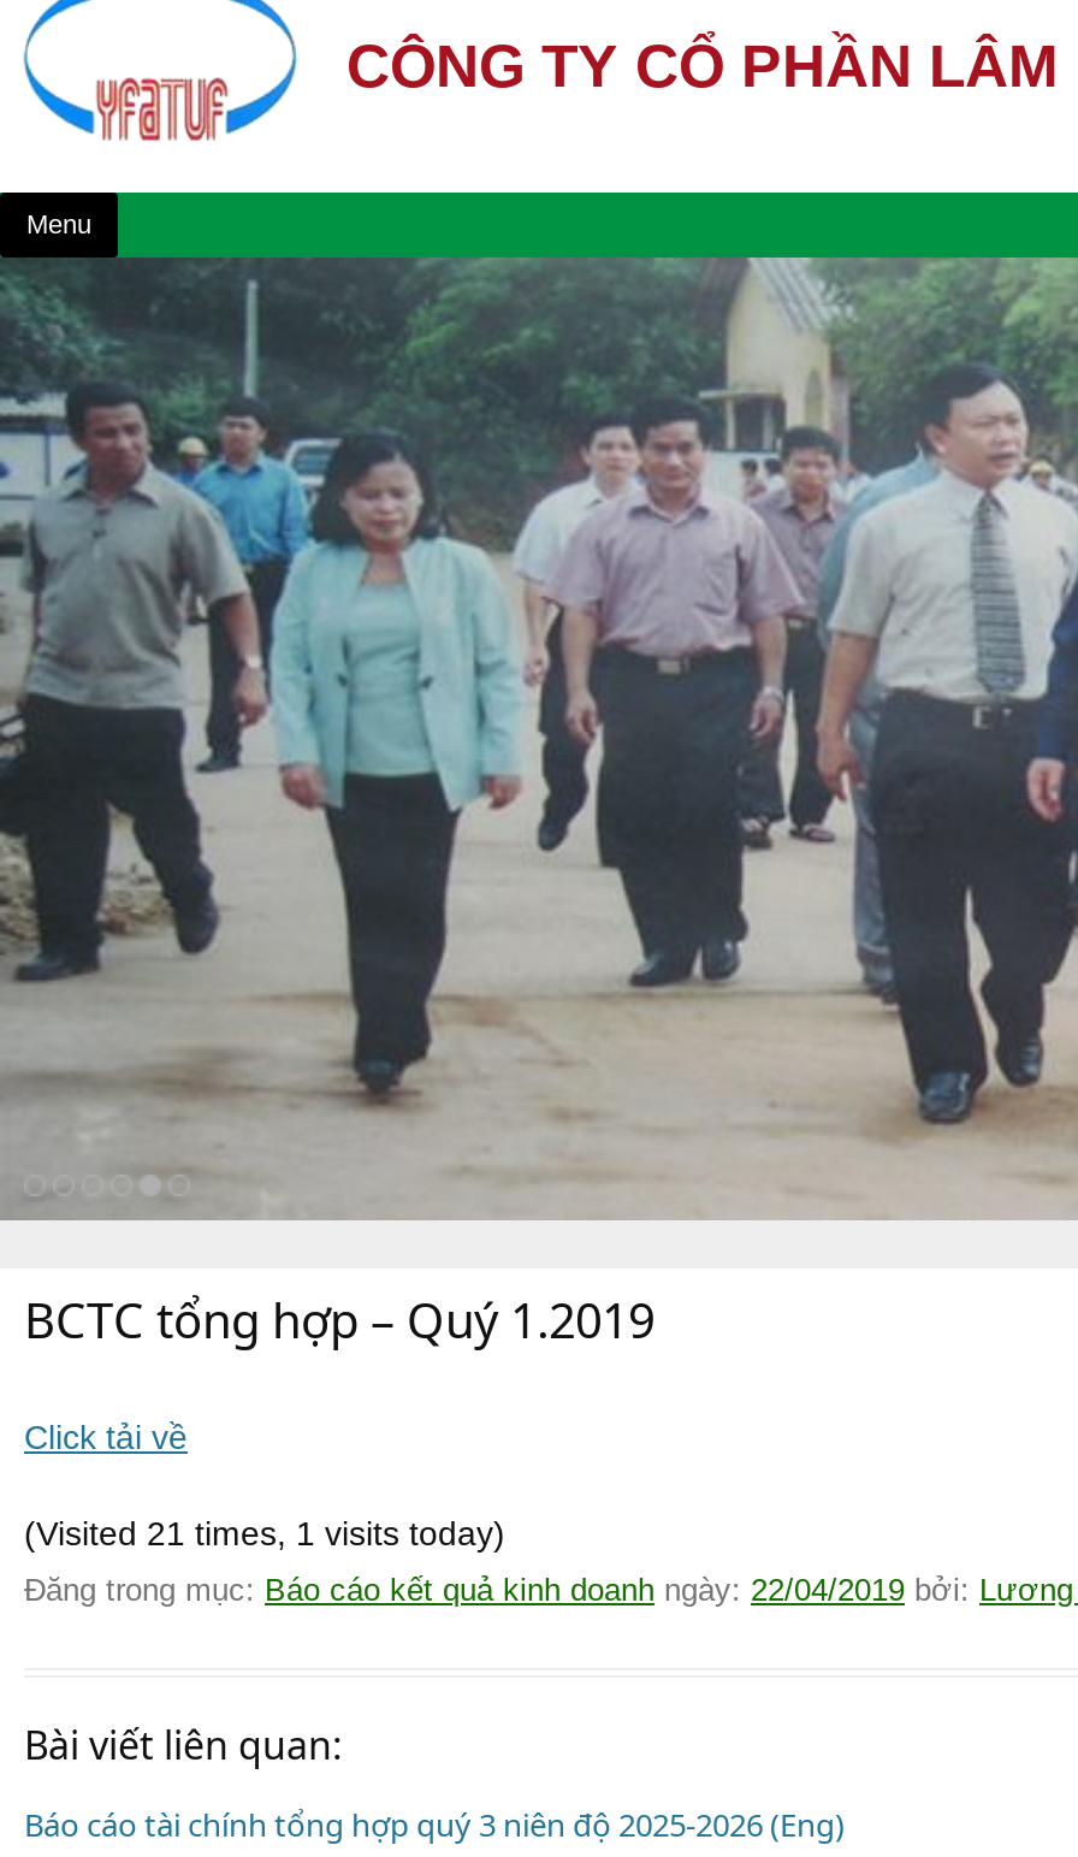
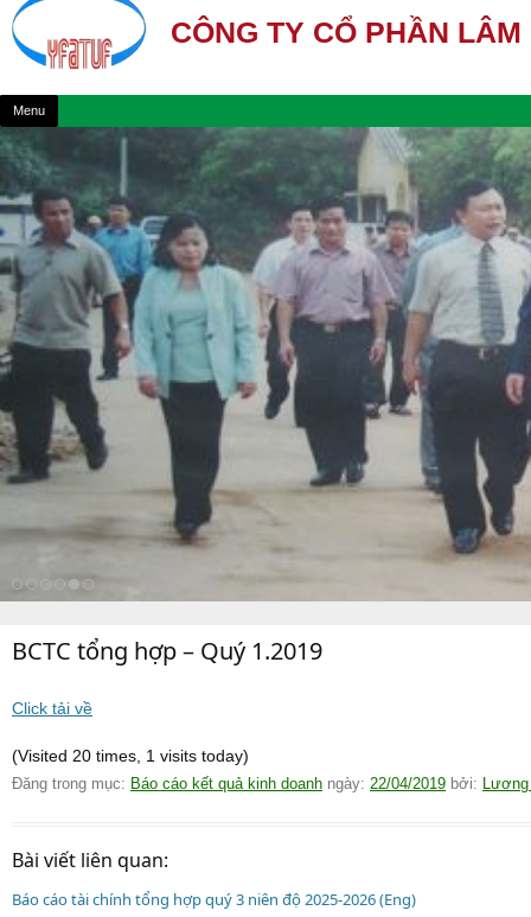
- (Visited 21 times, 1 visits today)
+ (Visited 20 times, 1 visits today)
